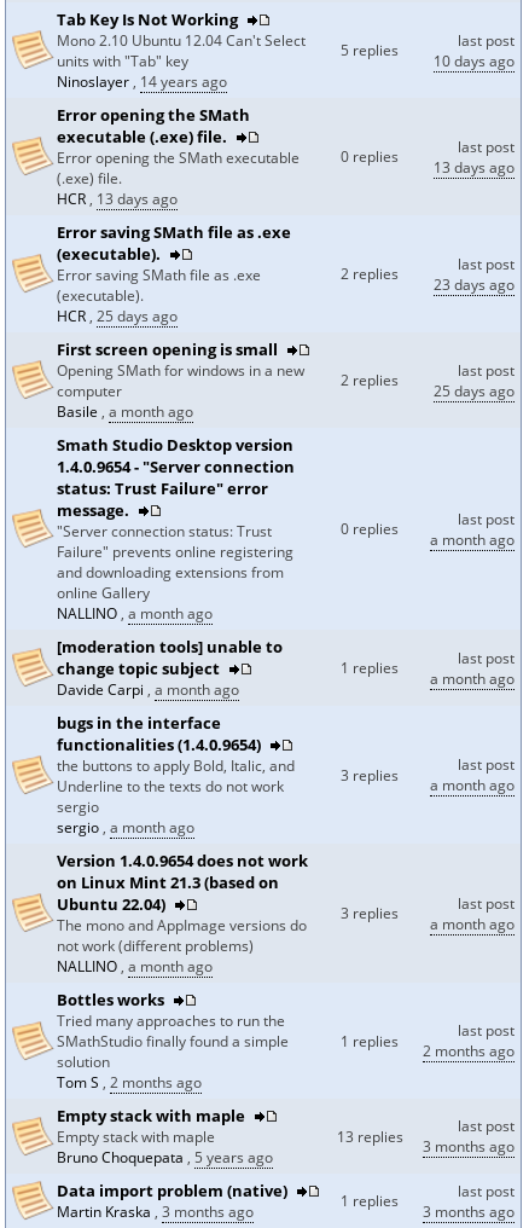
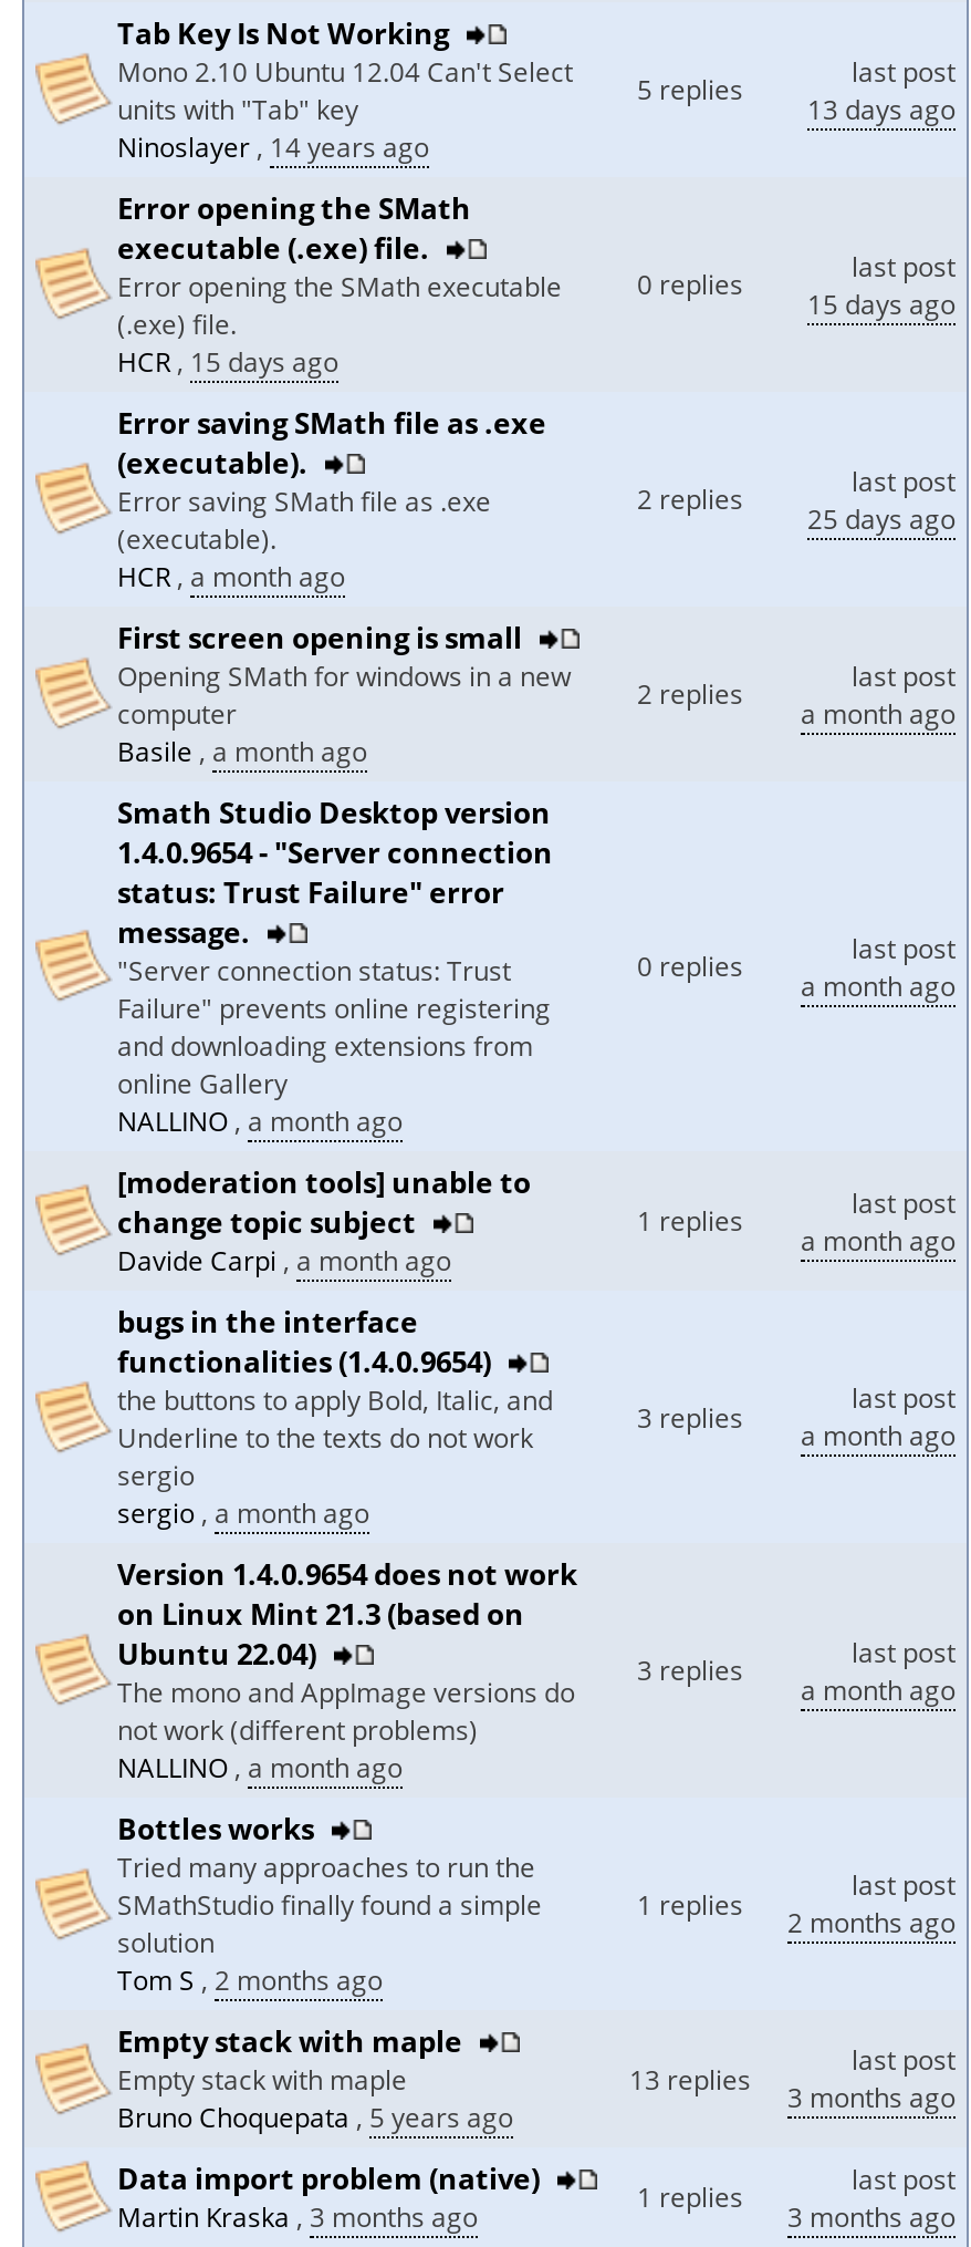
- Mono 2.10 Ubuntu 12.04 Can't Select 5 replies 10 days ago
+ Mono 2.10 Ubuntu 12.04 Can't Select 5 replies 13 days ago

- Error opening the SMath executable 0 replies 13 days ago
+ Error opening the SMath executable 0 replies 15 days ago

- HCR, 13 days ago
+ HCR, 15 days ago

- 2 replies 23 days ago
+ 2 replies 25 days ago

- HCR, 25 days ago
+ HCR, a month ago

- 25 days ago
+ a month ago
